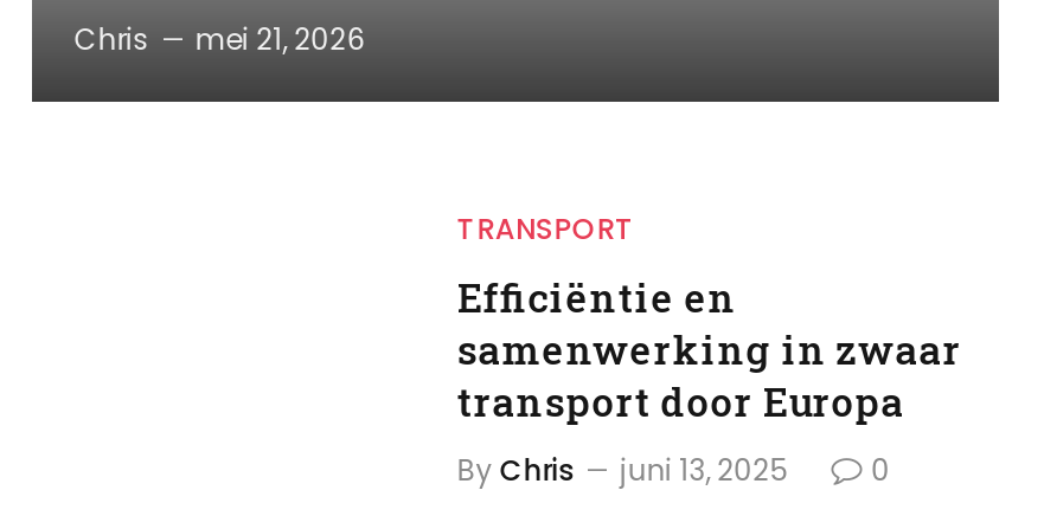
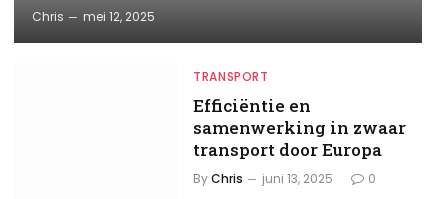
- Chris mei 21, 2026
+ Chris mei 12, 2025
